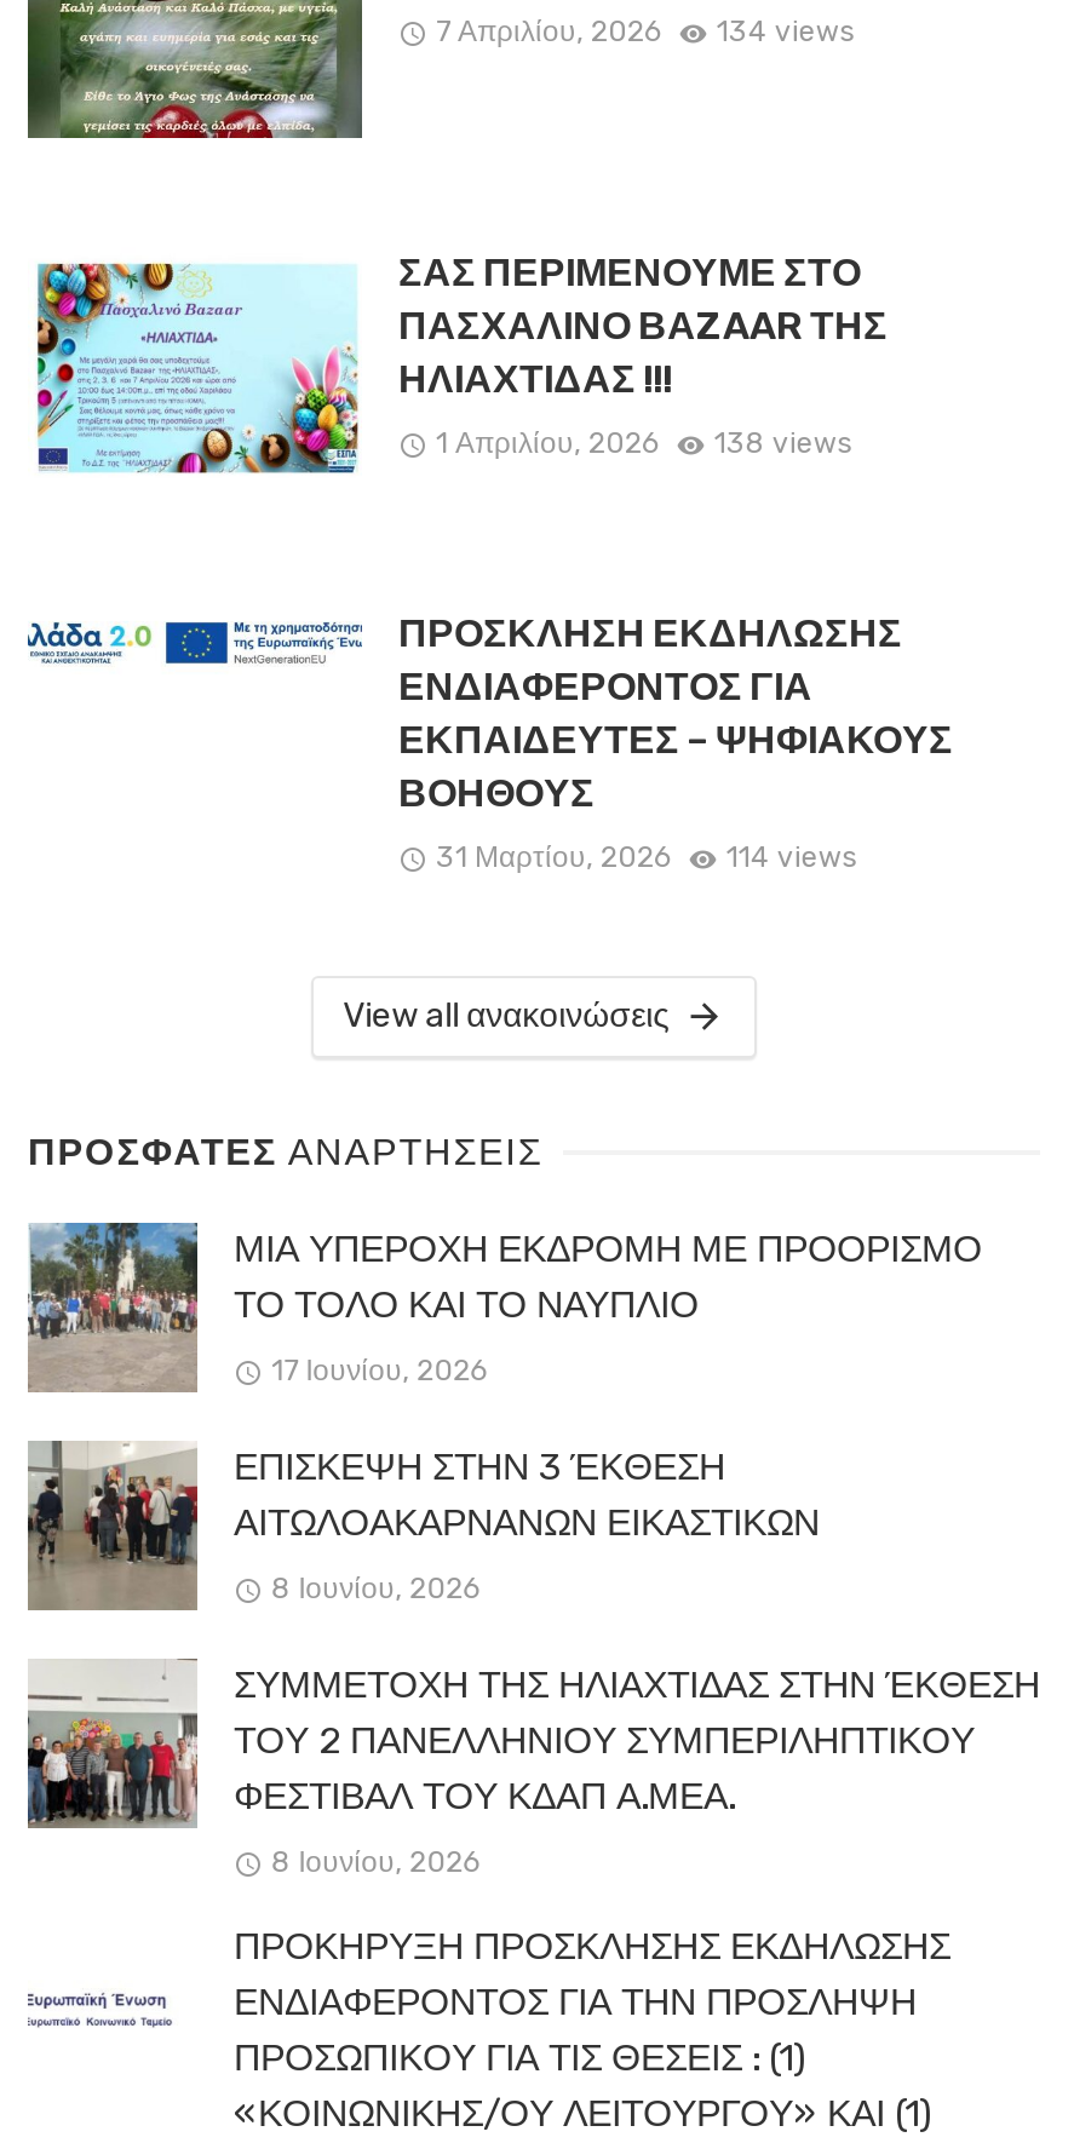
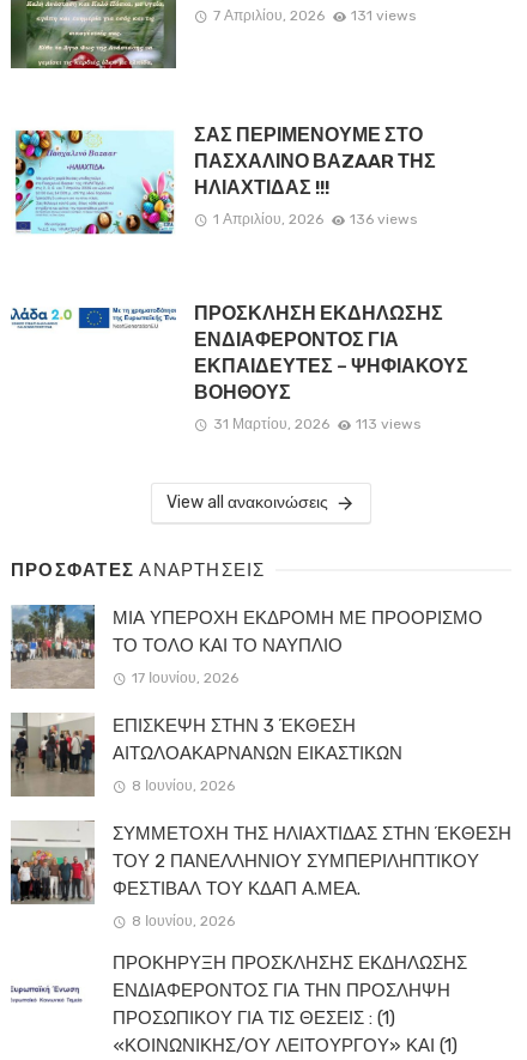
- 7 Απριλίου, 2026 134 views
+ 7 Απριλίου, 2026 131 views

- 1 Απριλίου, 2026 138 views
+ 1 Απριλίου, 2026 136 views

- 31 Μαρτίου, 2026 114 views
+ 31 Μαρτίου, 2026 113 views
